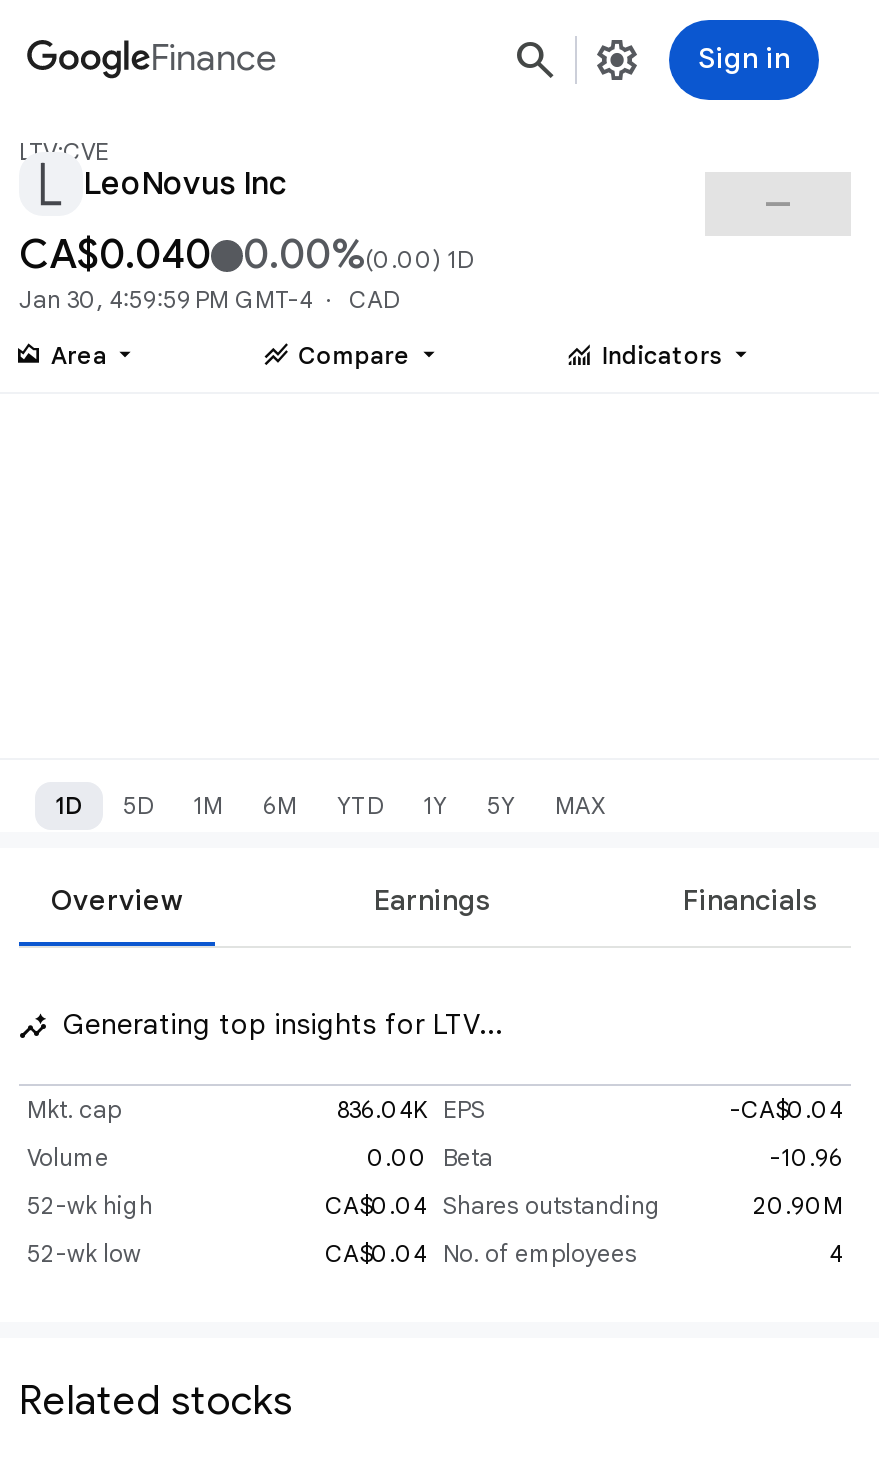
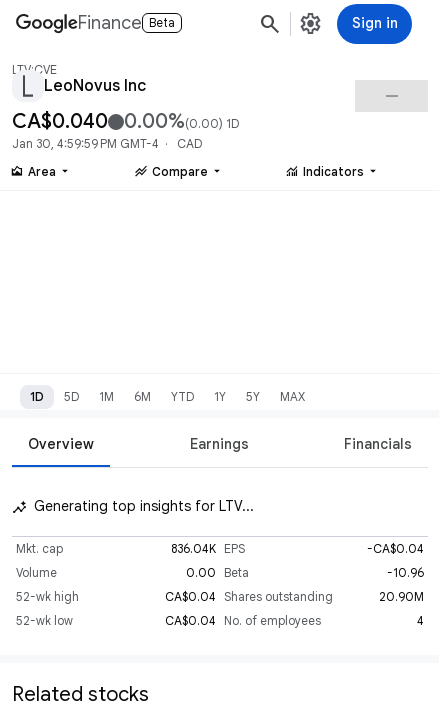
- Finance
+ Finance Beta
